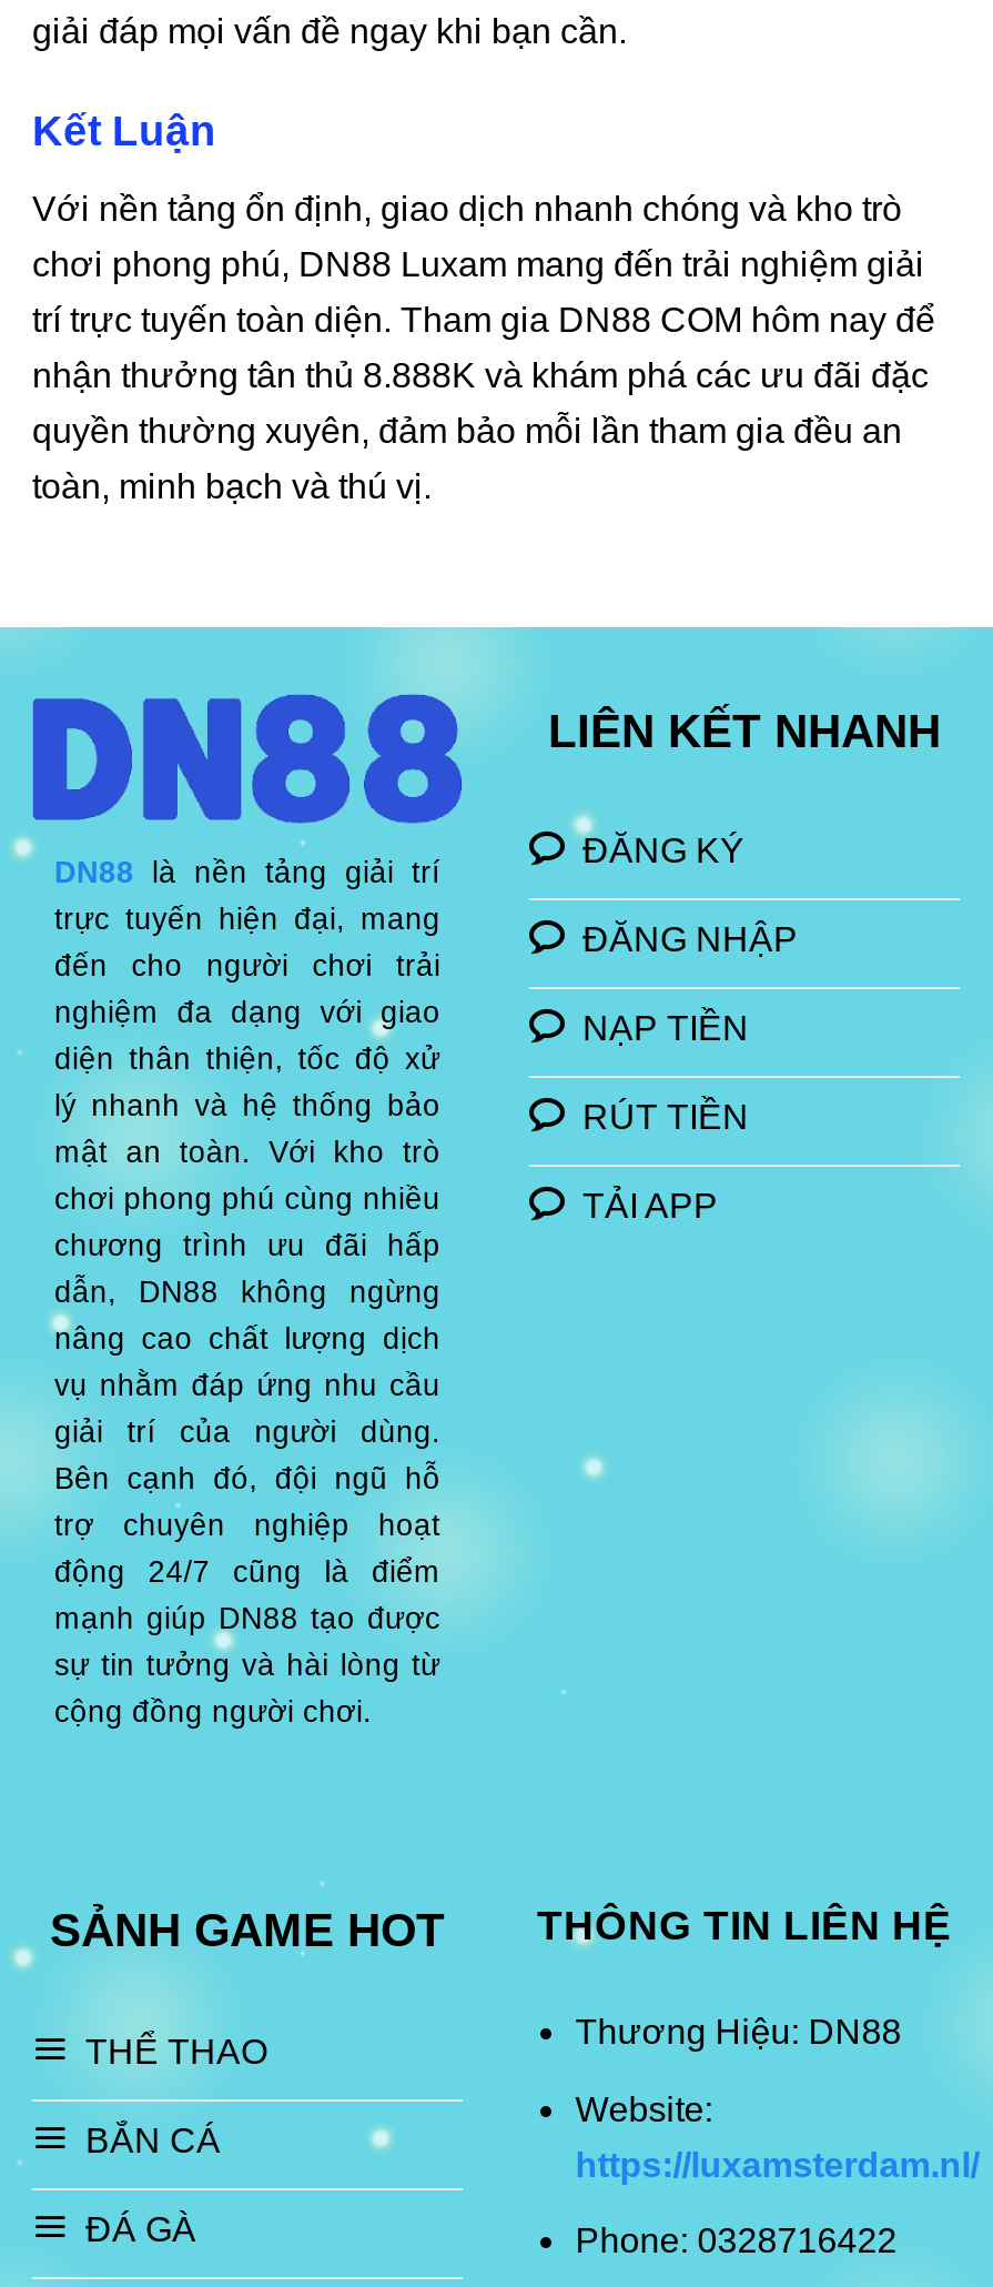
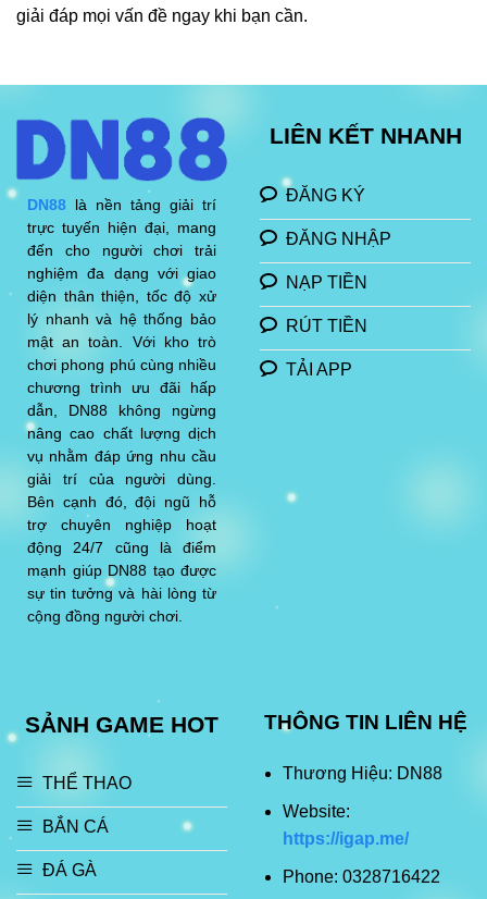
- Kết Luận
- Với nền tảng ổn định, giao dịch nhanh chóng và kho trò
- chơi phong phú, DN88 Luxam mang đến trải nghiệm giải
- trí trực tuyến toàn diện. Tham gia DN88 COM hôm nay để
- nhận thưởng tân thủ 8.888K và khám phá các ưu đãi đặc
- quyền thường xuyên, đảm bảo mỗi lần tham gia đều an
- toàn, minh bạch và thú vị.

- https://luxamsterdam.nl/
+ https://igap.me/
